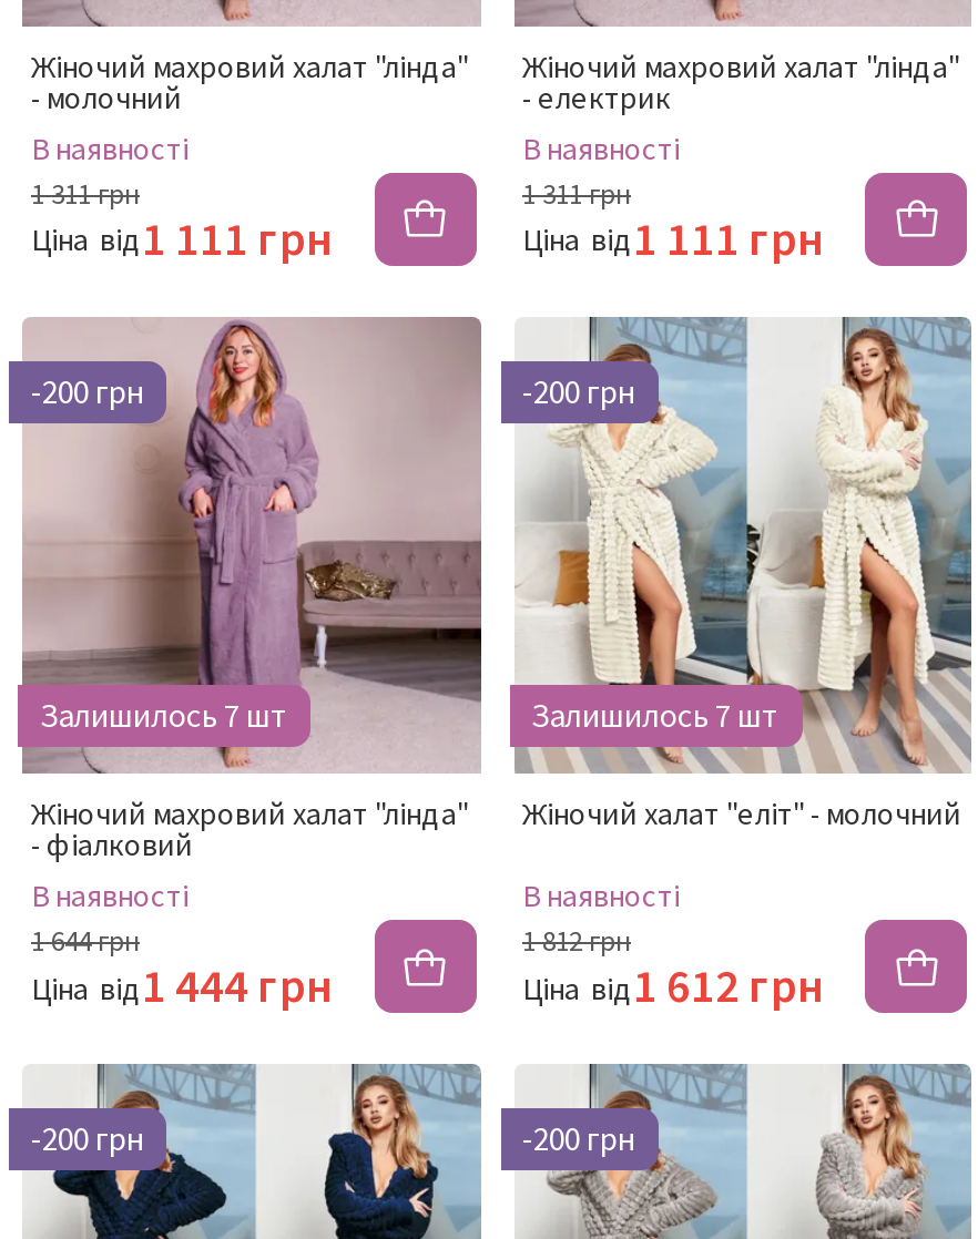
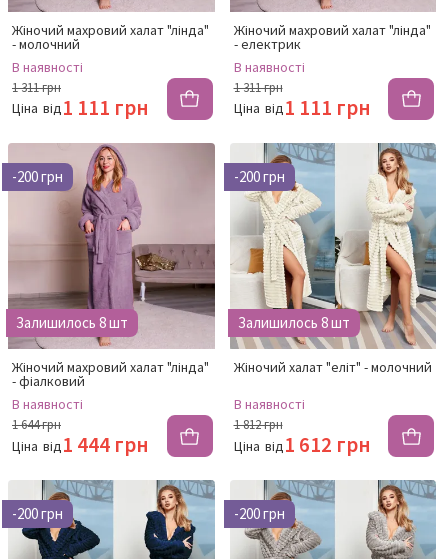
- Залишилось 7 шт
+ Залишилось 8 шт

- Залишилось 7 шт
+ Залишилось 8 шт
